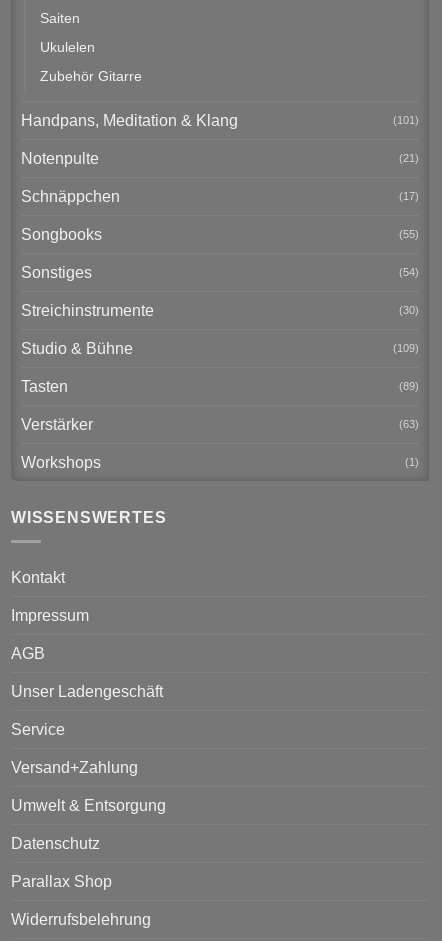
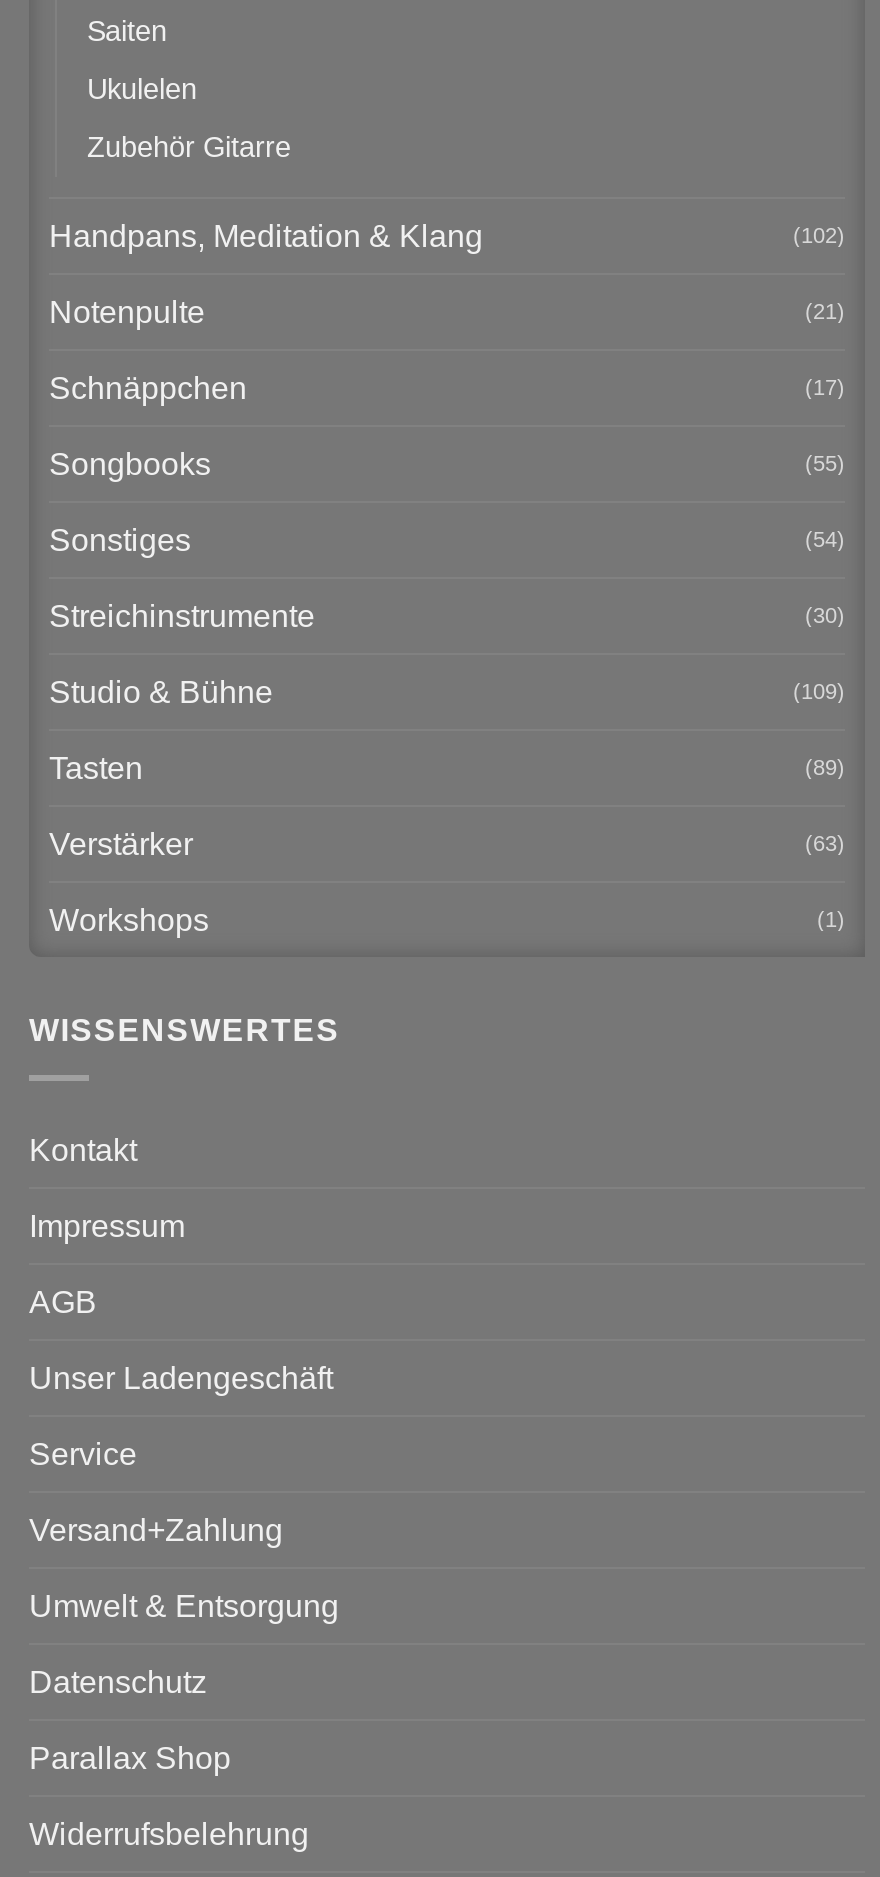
- (101)
+ (102)
